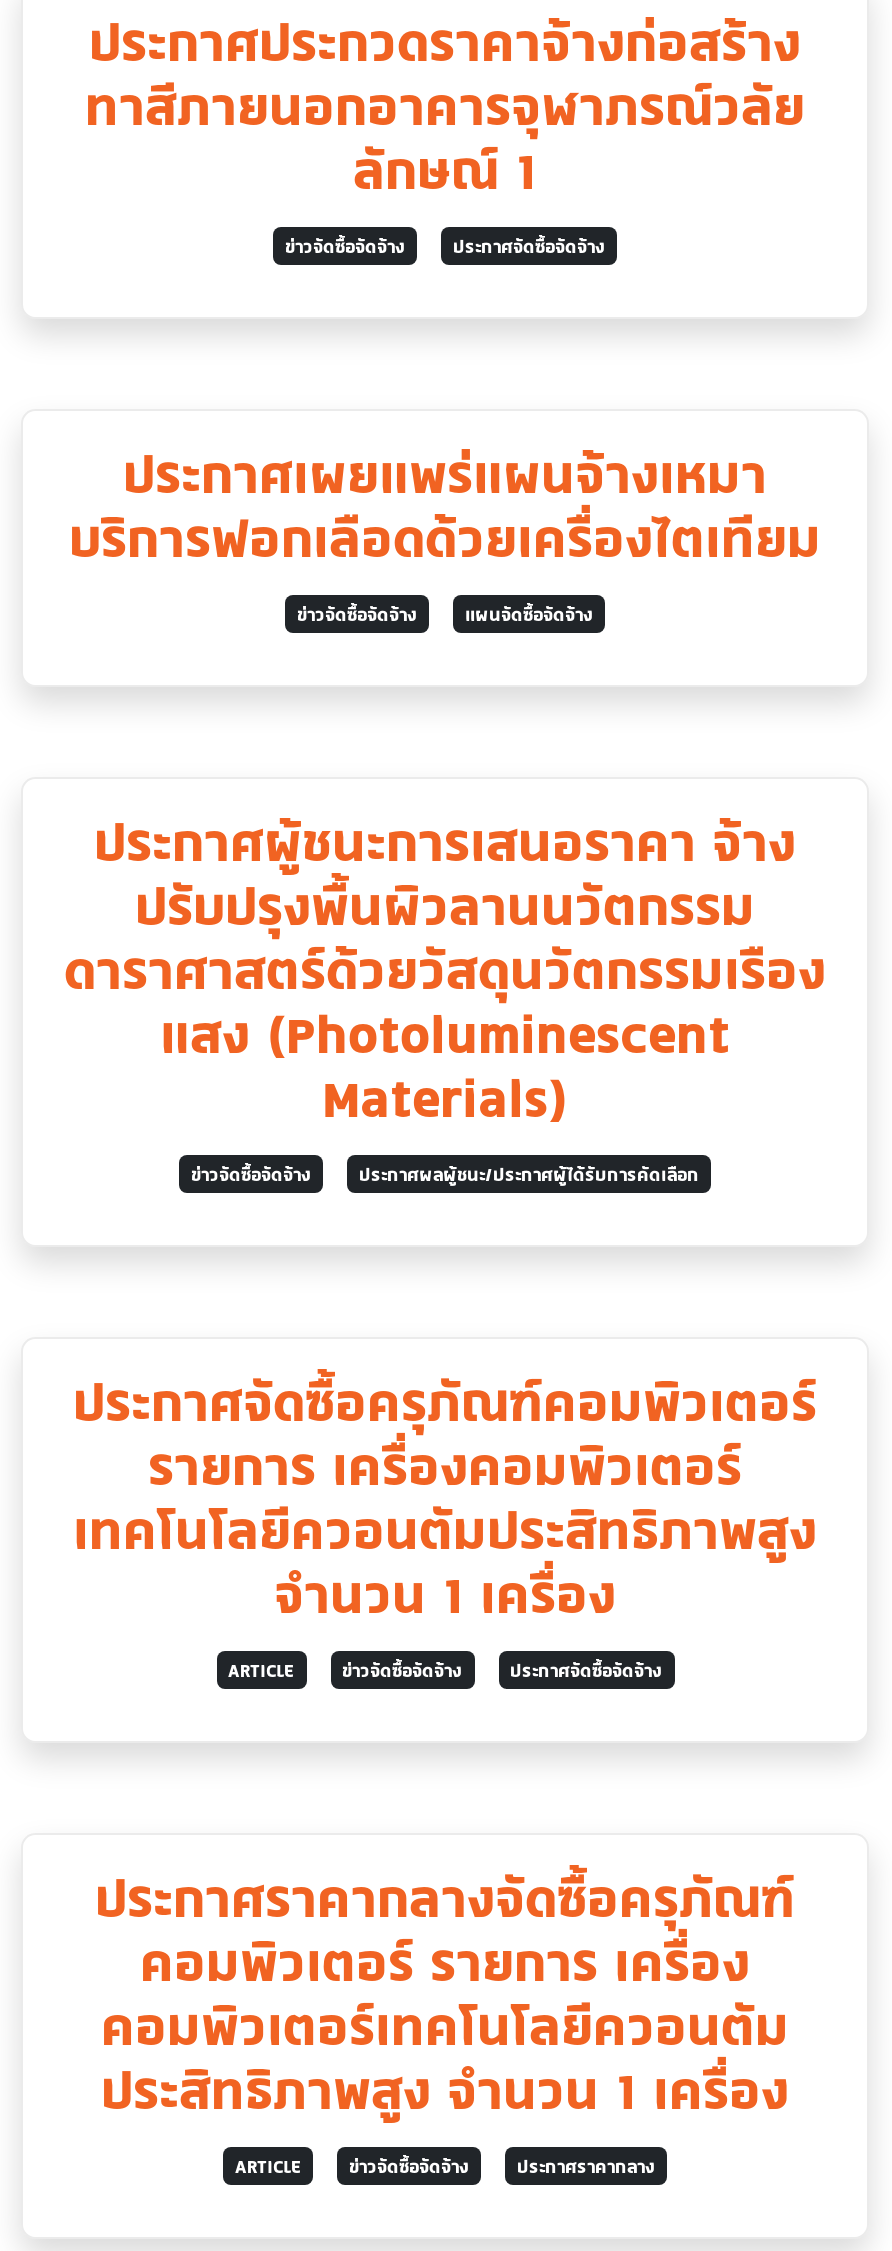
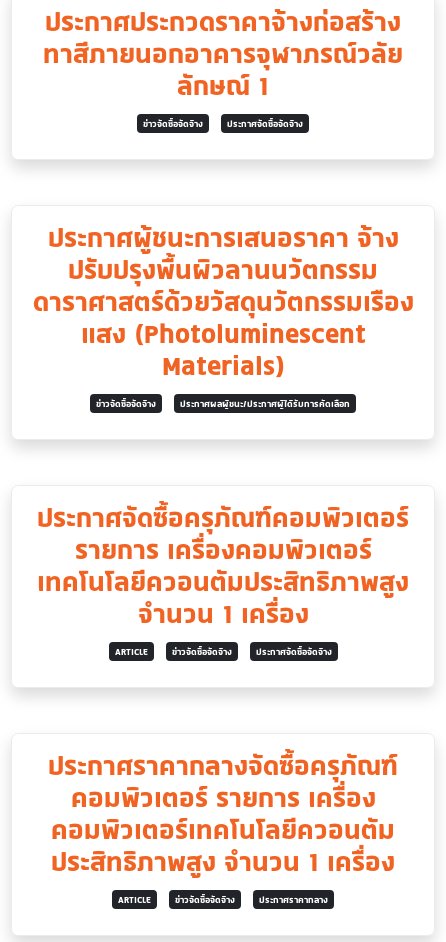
- ประกาศเผยแพร่แผนจ้างเหมา
- บริการฟอกเลือดด้วยเครื่องไตเทียม
- ข่าวจัดซื้อจัดจ้าง
- แผนจัดซื้อจัดจ้าง
